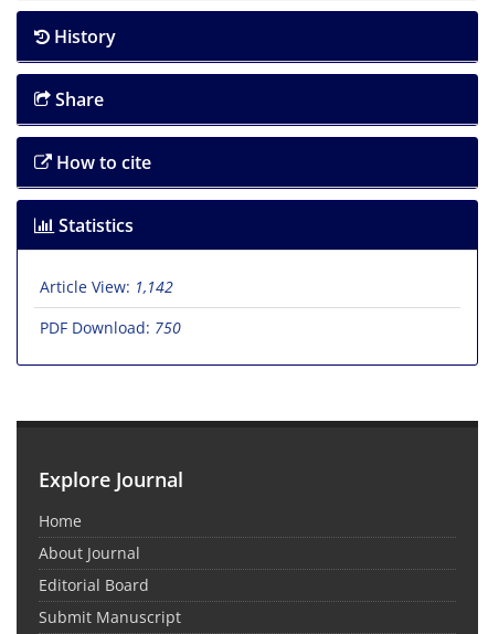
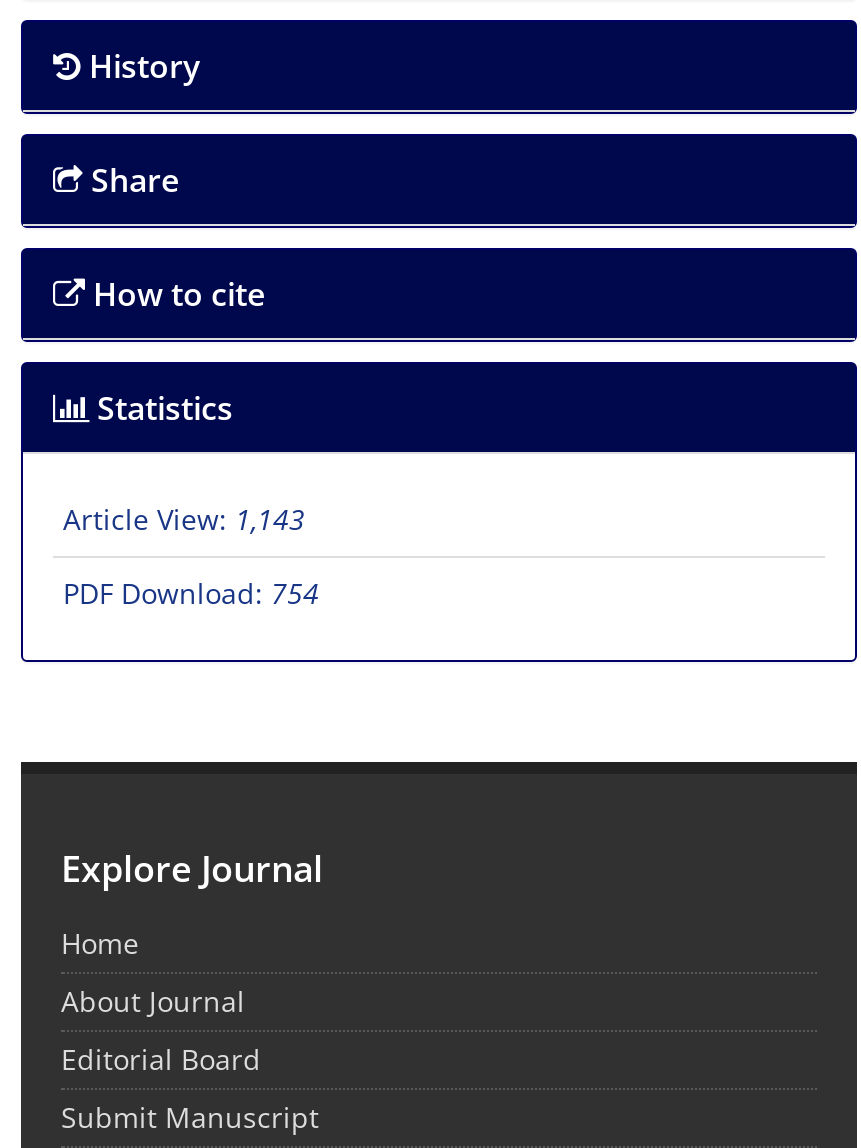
- Article View: 1,142
+ Article View: 1,143

- PDF Download: 750
+ PDF Download: 754
